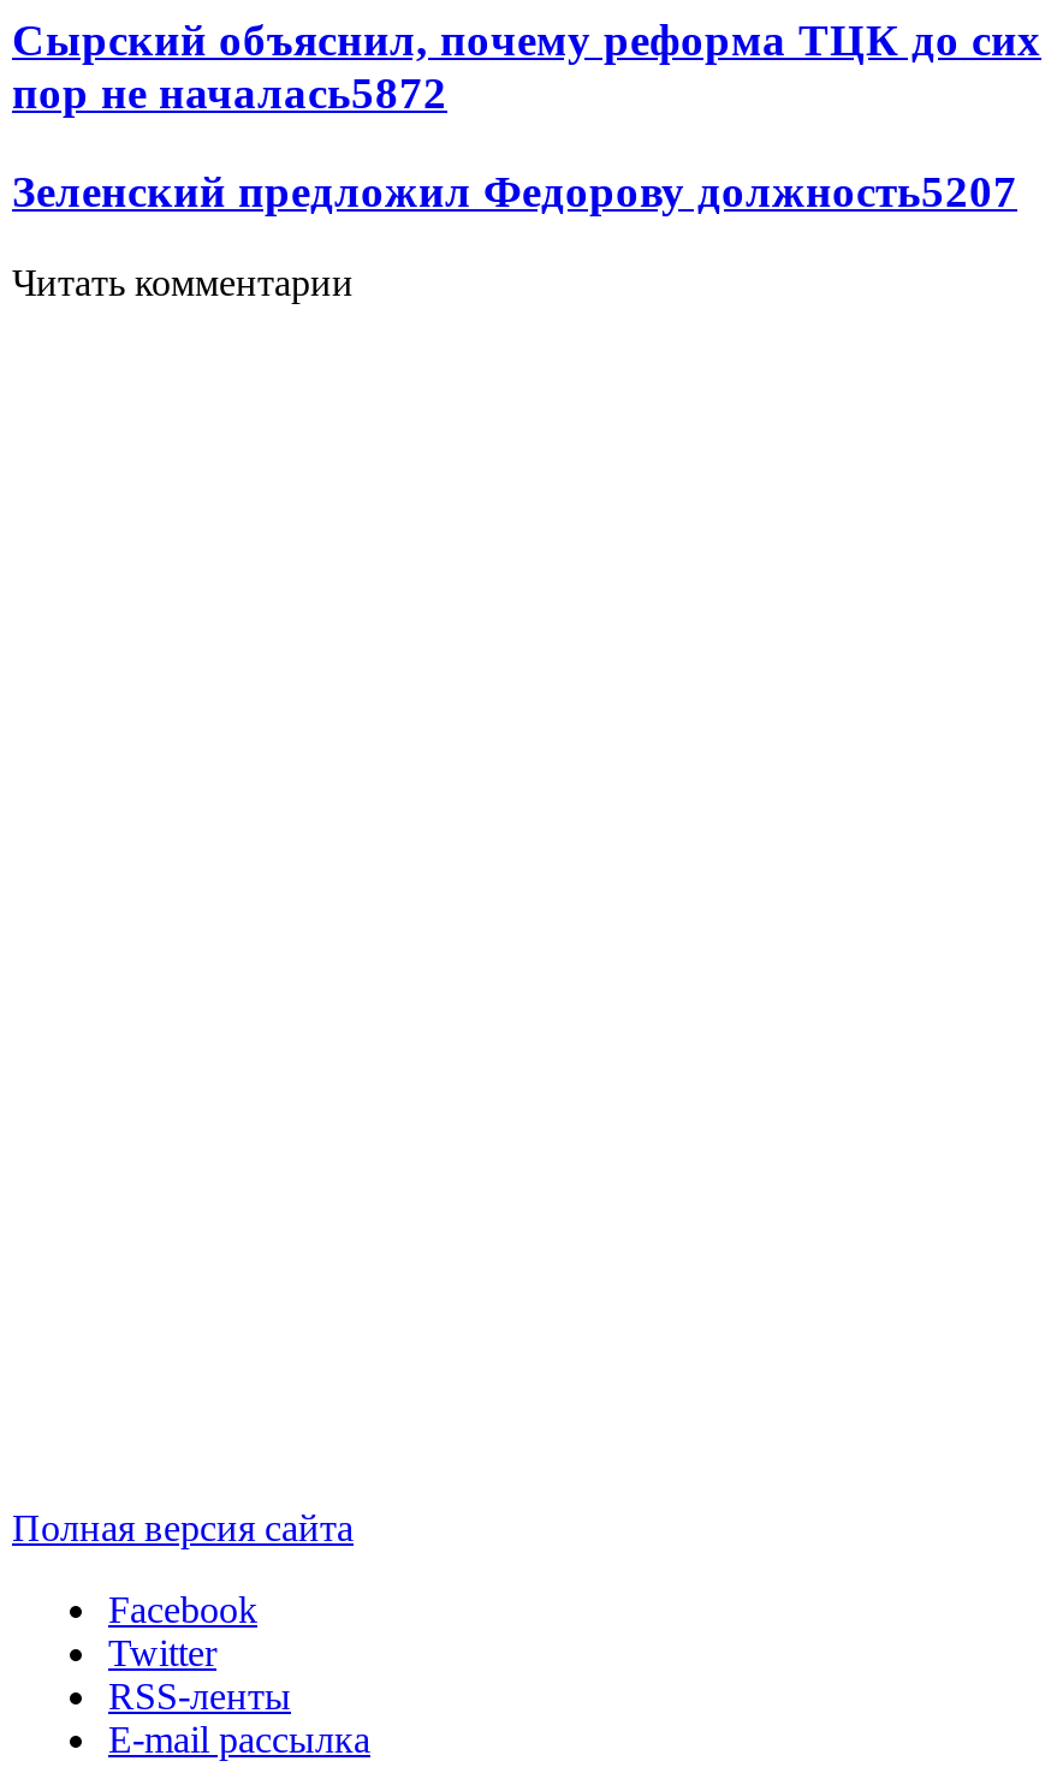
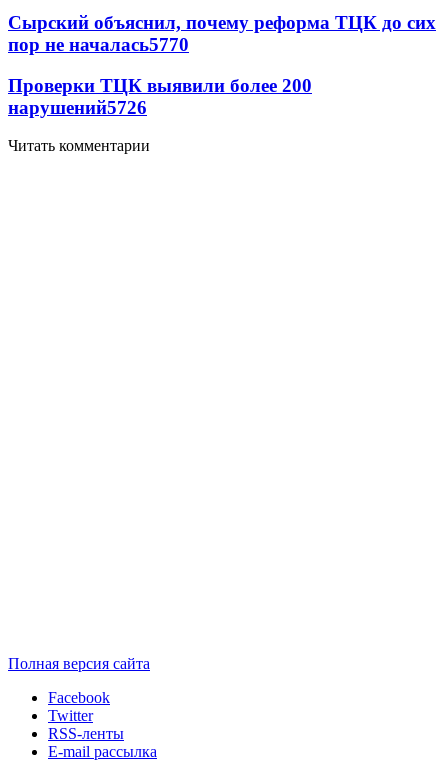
- пор не началась5872
+ пор не началась5770

- Зеленский предложил Федорову должность5207
+ Проверки ТЦК выявили более 200
+ нарушений5726
